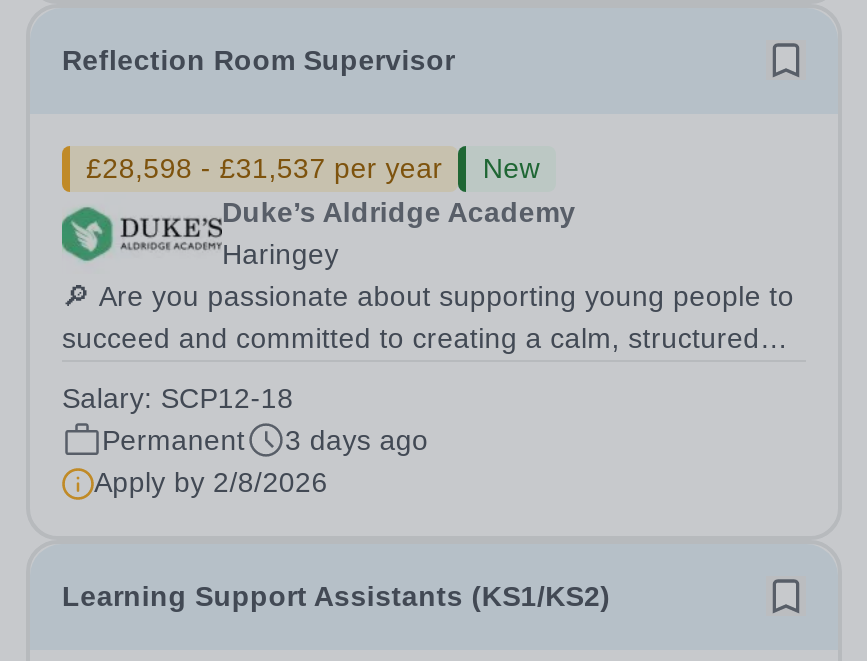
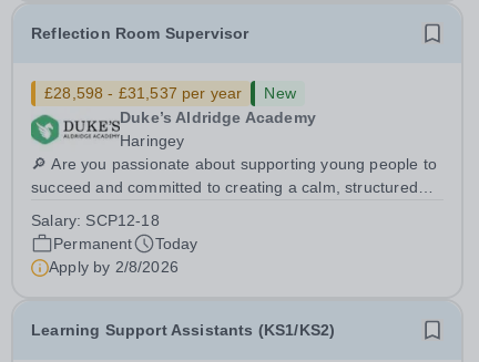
- 3 days ago
+ Today
